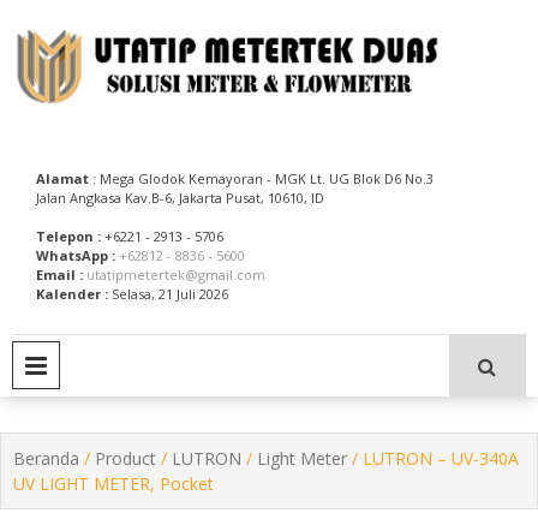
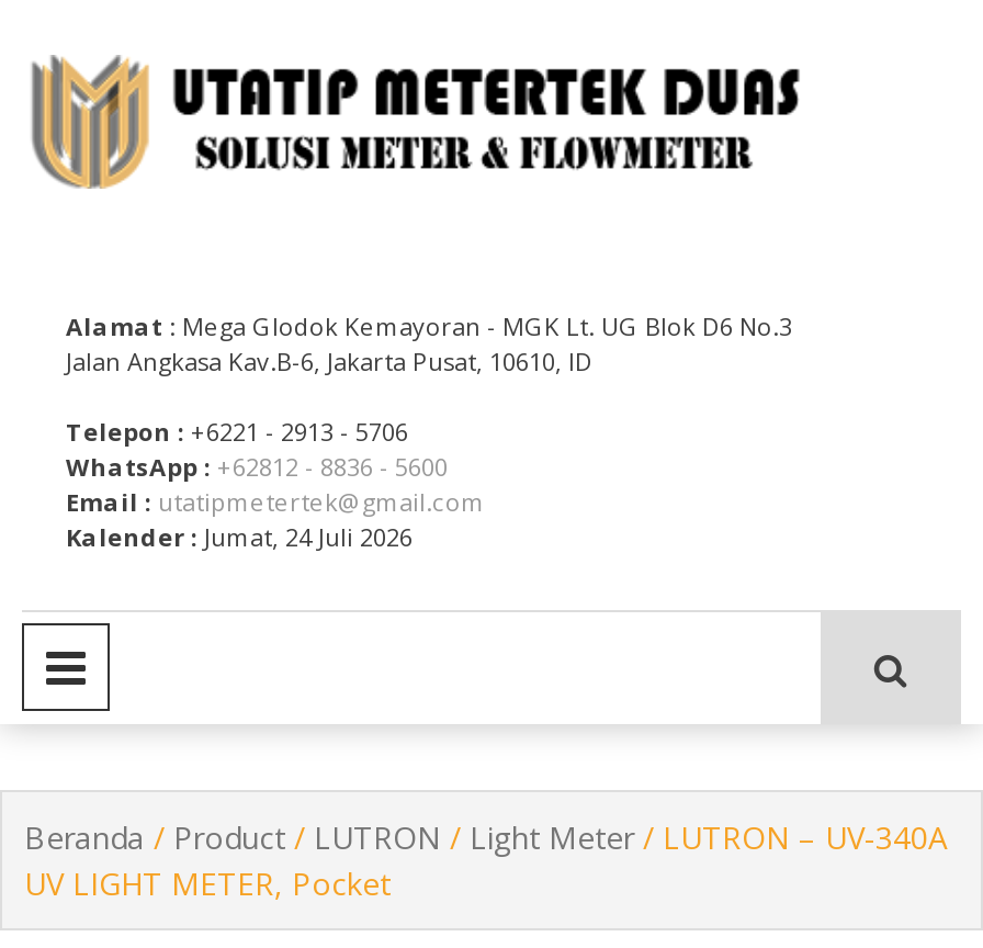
- Kalender : Selasa, 21 Juli 2026
+ Kalender : Jumat, 24 Juli 2026
